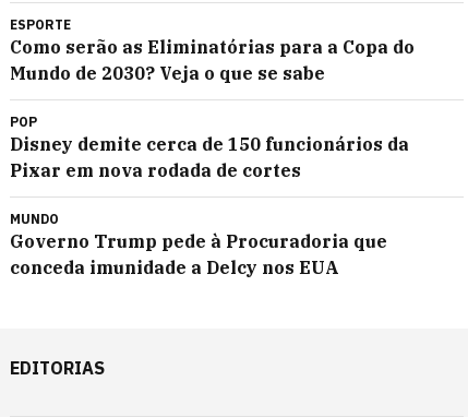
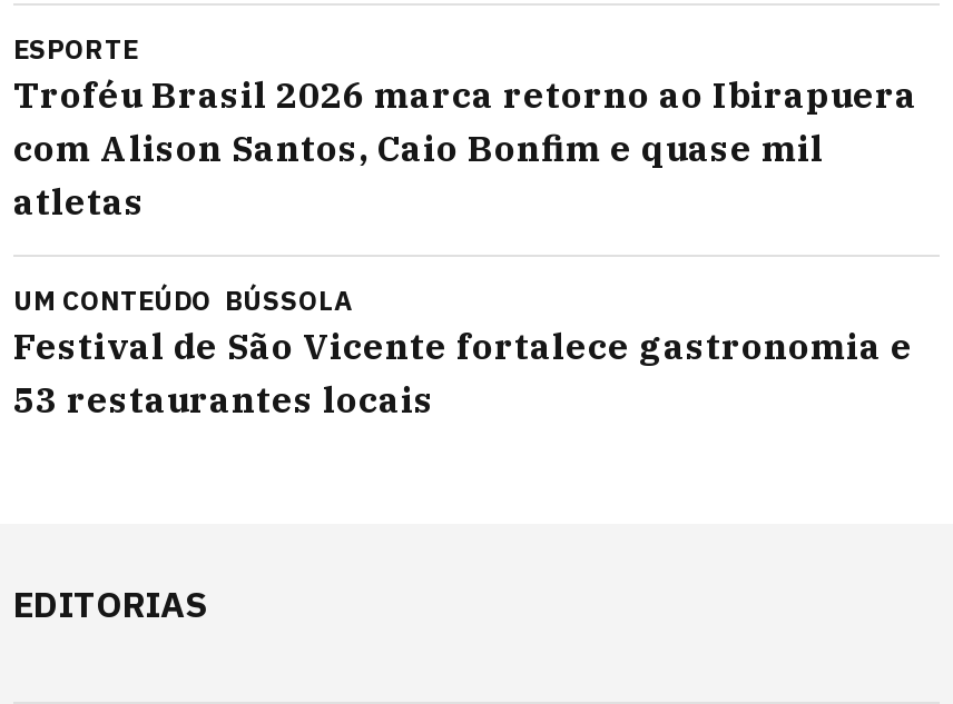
- Como serão as Eliminatórias para a Copa do
- Mundo de 2030? Veja o que se sabe
- POP
- Disney demite cerca de 150 funcionários da
- Pixar em nova rodada de cortes
- MUNDO
- Governo Trump pede à Procuradoria que
- conceda imunidade a Delcy nos EUA
+ Troféu Brasil 2026 marca retorno ao Ibirapuera
+ com Alison Santos, Caio Bonfim e quase mil
+ atletas
+ UM CONTEÚDO BÚSSOLA
+ Festival de São Vicente fortalece gastronomia e
+ 53 restaurantes locais
